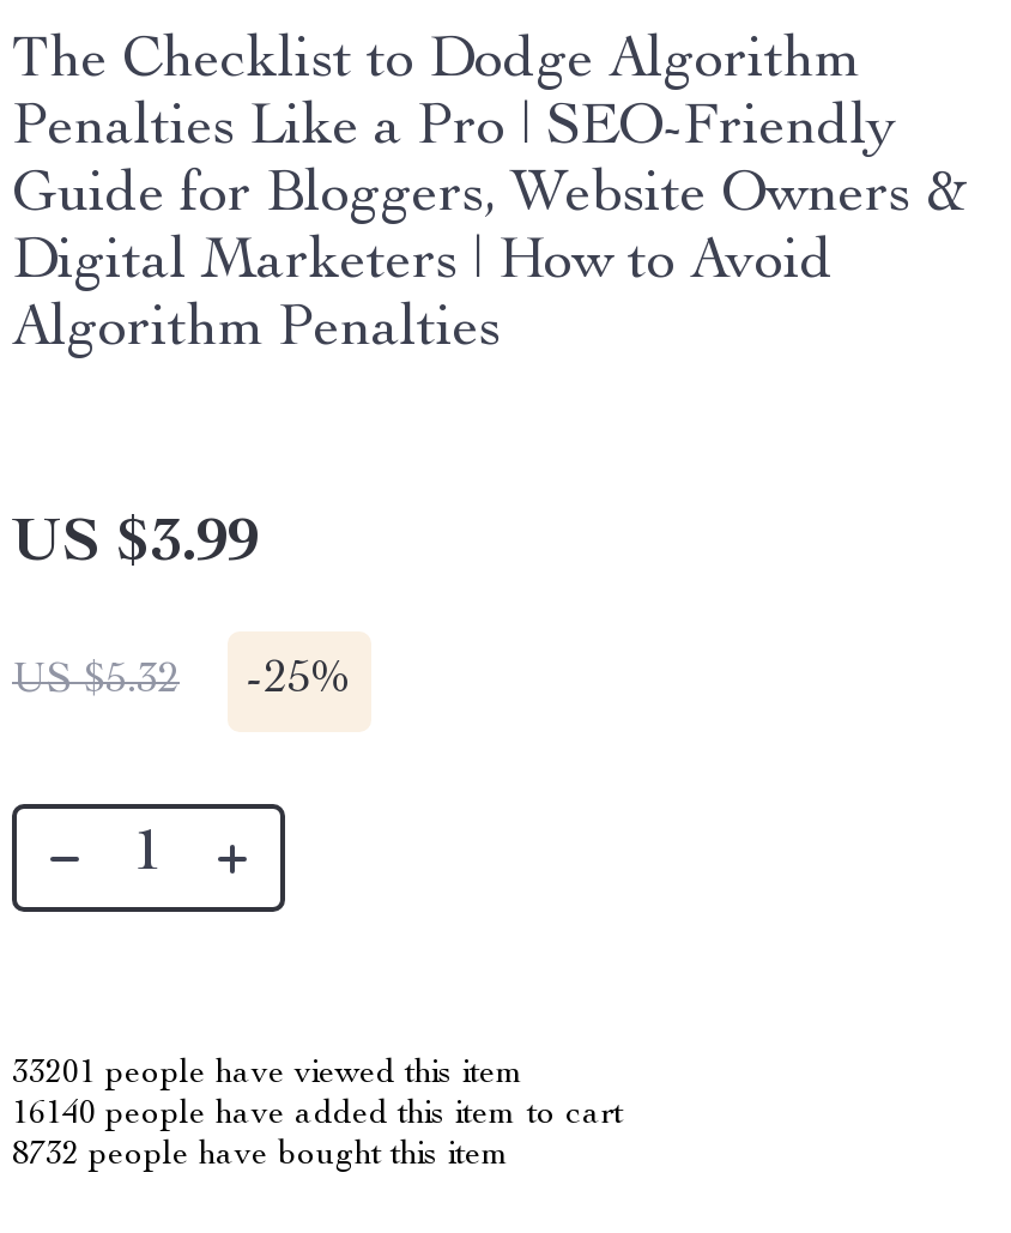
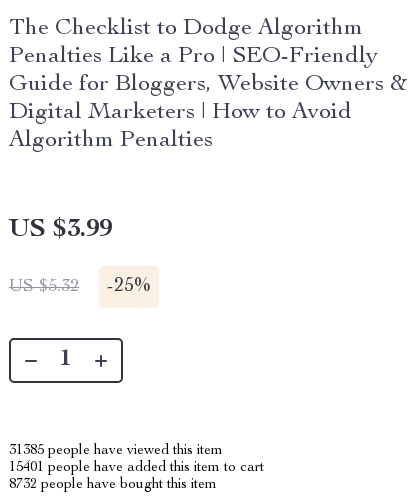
- 33201 people have viewed this item
+ 31385 people have viewed this item

- 16140 people have added this item to cart
+ 15401 people have added this item to cart
